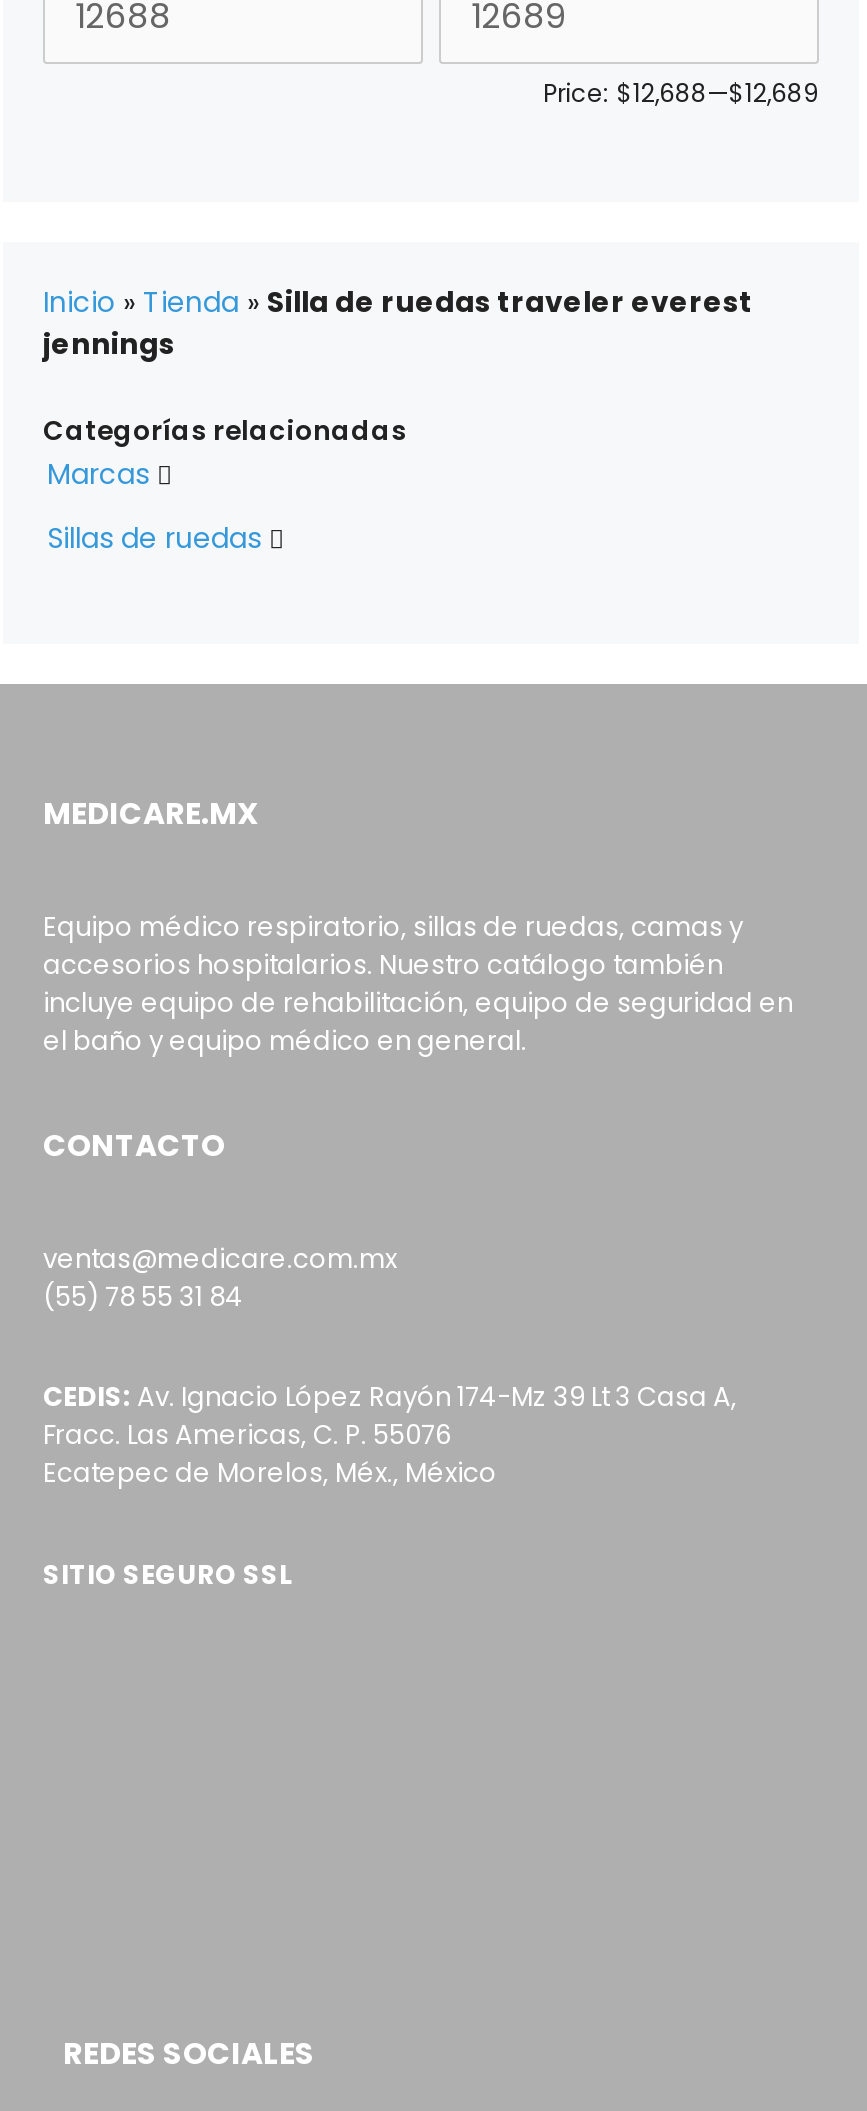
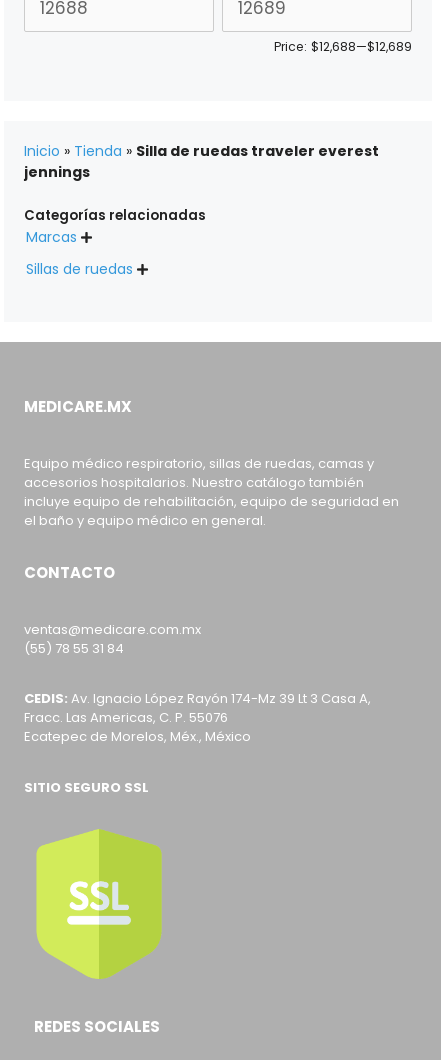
+ [image]
